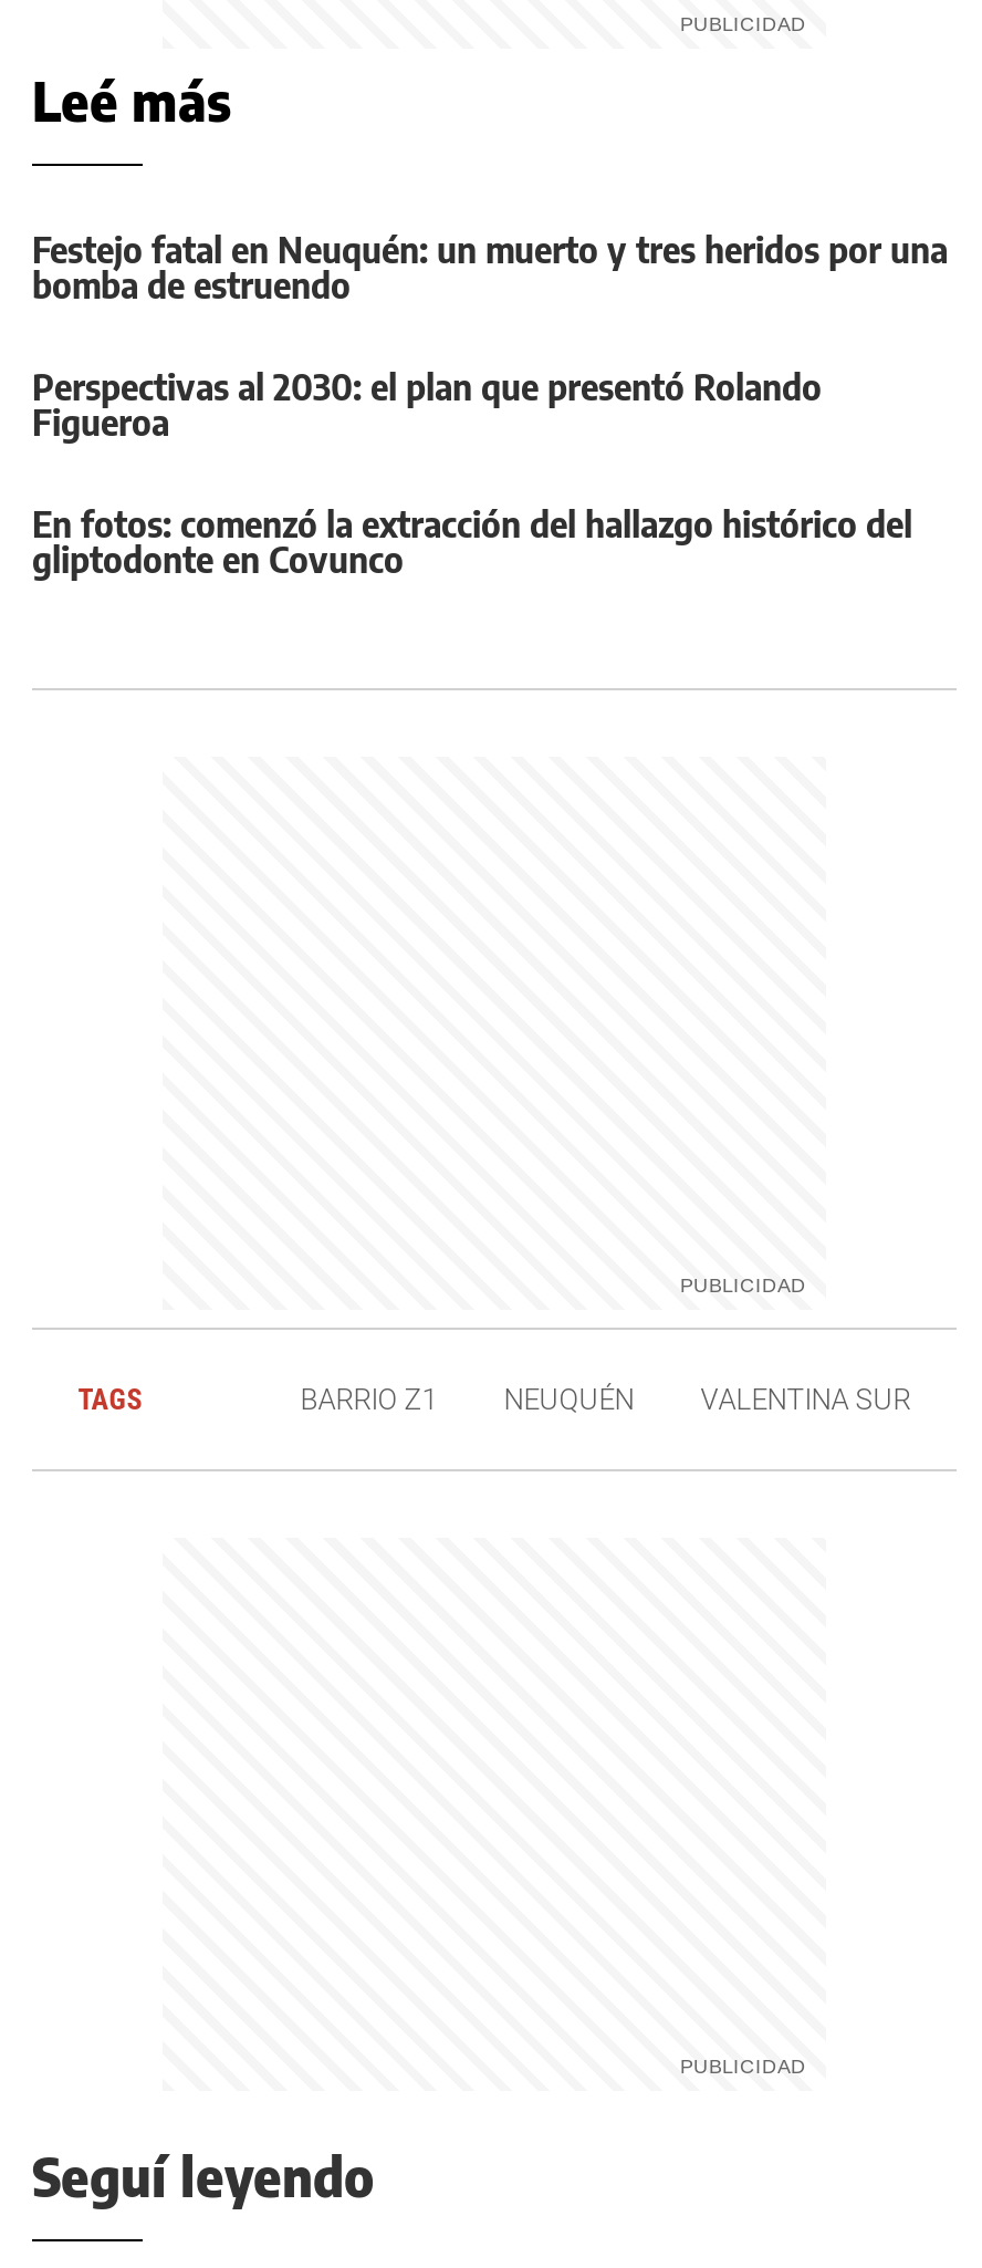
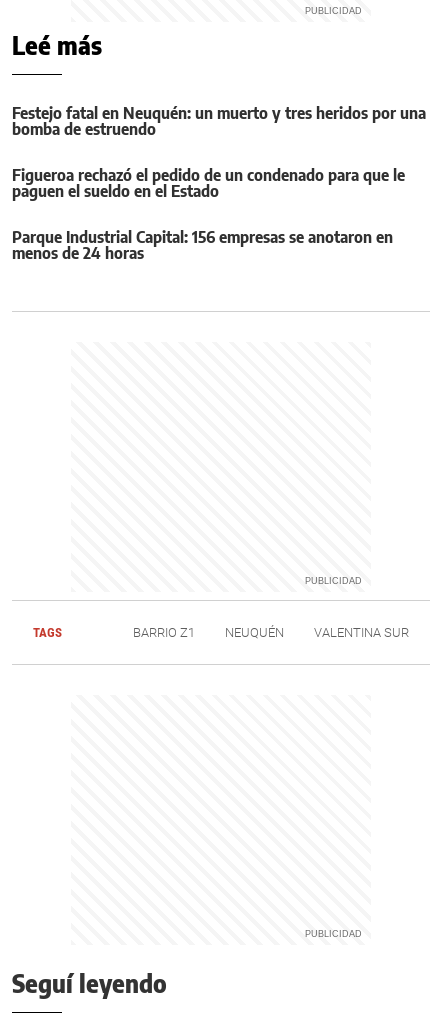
- Perspectivas al 2030: el plan que presentó Rolando
- Figueroa
+ Figueroa rechazó el pedido de un condenado para que le
+ paguen el sueldo en el Estado

- En fotos: comenzó la extracción del hallazgo histórico del
- gliptodonte en Covunco
+ Parque Industrial Capital: 156 empresas se anotaron en
+ menos de 24 horas
